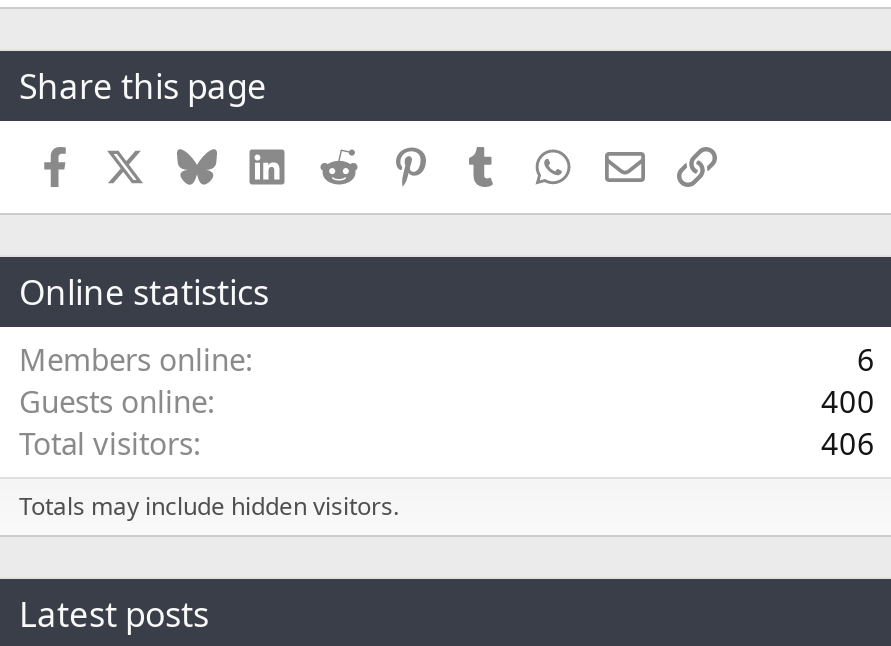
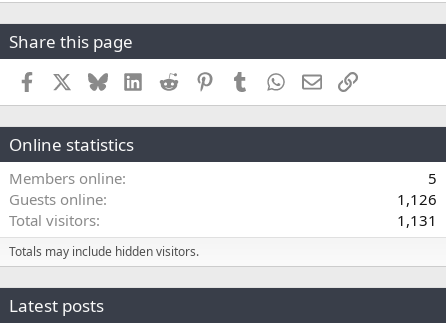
- 6
+ 5

- 400
+ 1,126

- 406
+ 1,131
